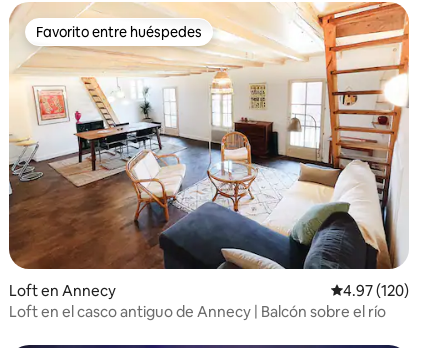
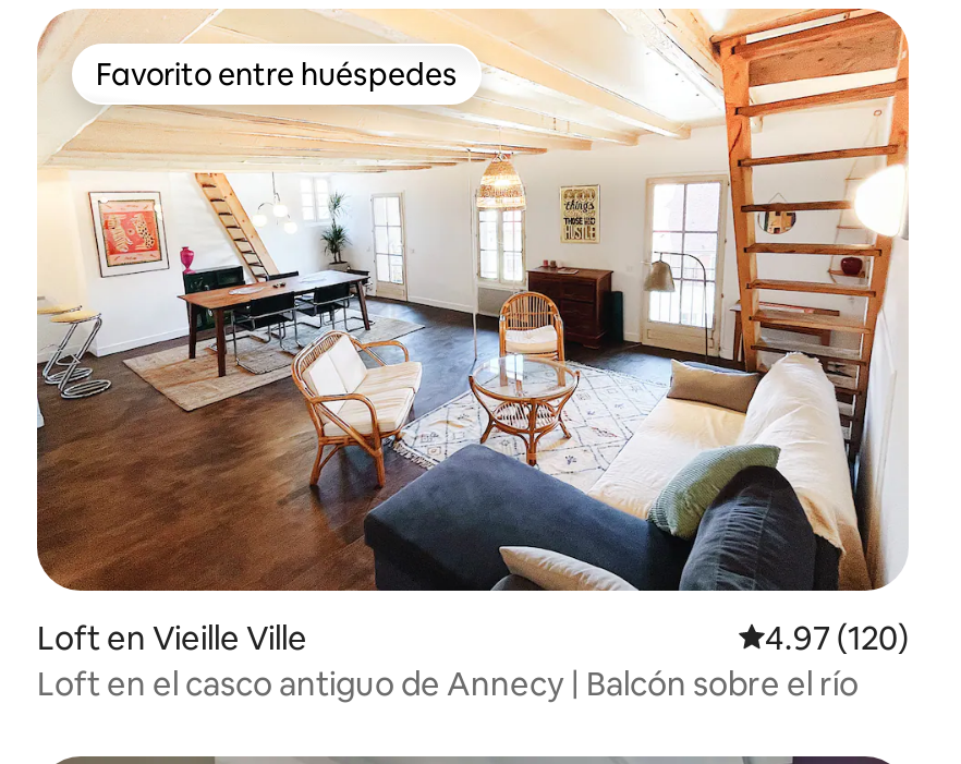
- Loft en Annecy
+ Loft en Vieille Ville
